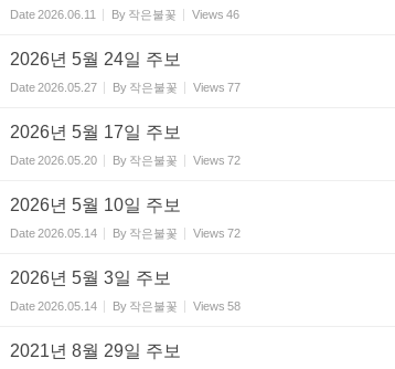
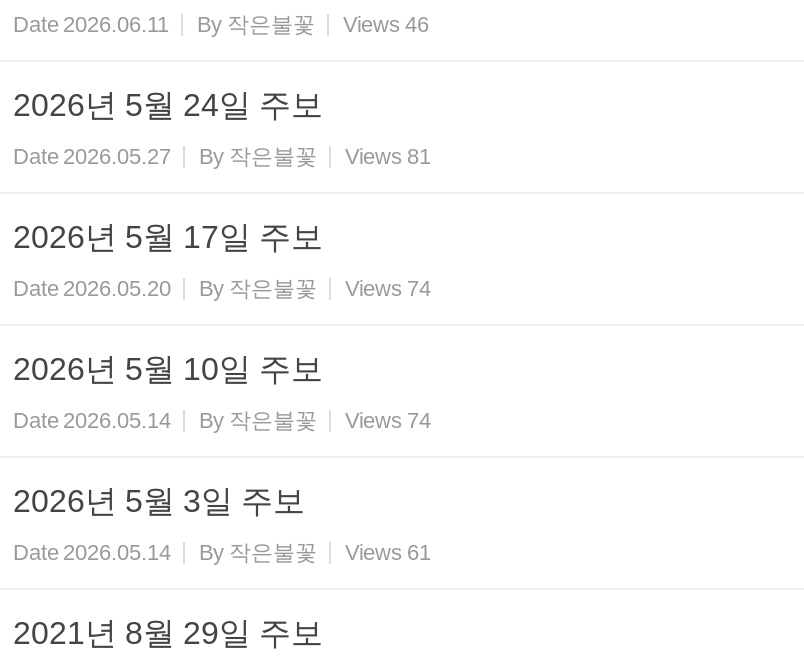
- Date 2026.05.27 By 작은불꽃 Views 77
+ Date 2026.05.27 By 작은불꽃 Views 81

- Date 2026.05.20 By 작은불꽃 Views 72
+ Date 2026.05.20 By 작은불꽃 Views 74

- Date 2026.05.14 By 작은불꽃 Views 72
+ Date 2026.05.14 By 작은불꽃 Views 74

- Date 2026.05.14 By 작은불꽃 Views 58
+ Date 2026.05.14 By 작은불꽃 Views 61
